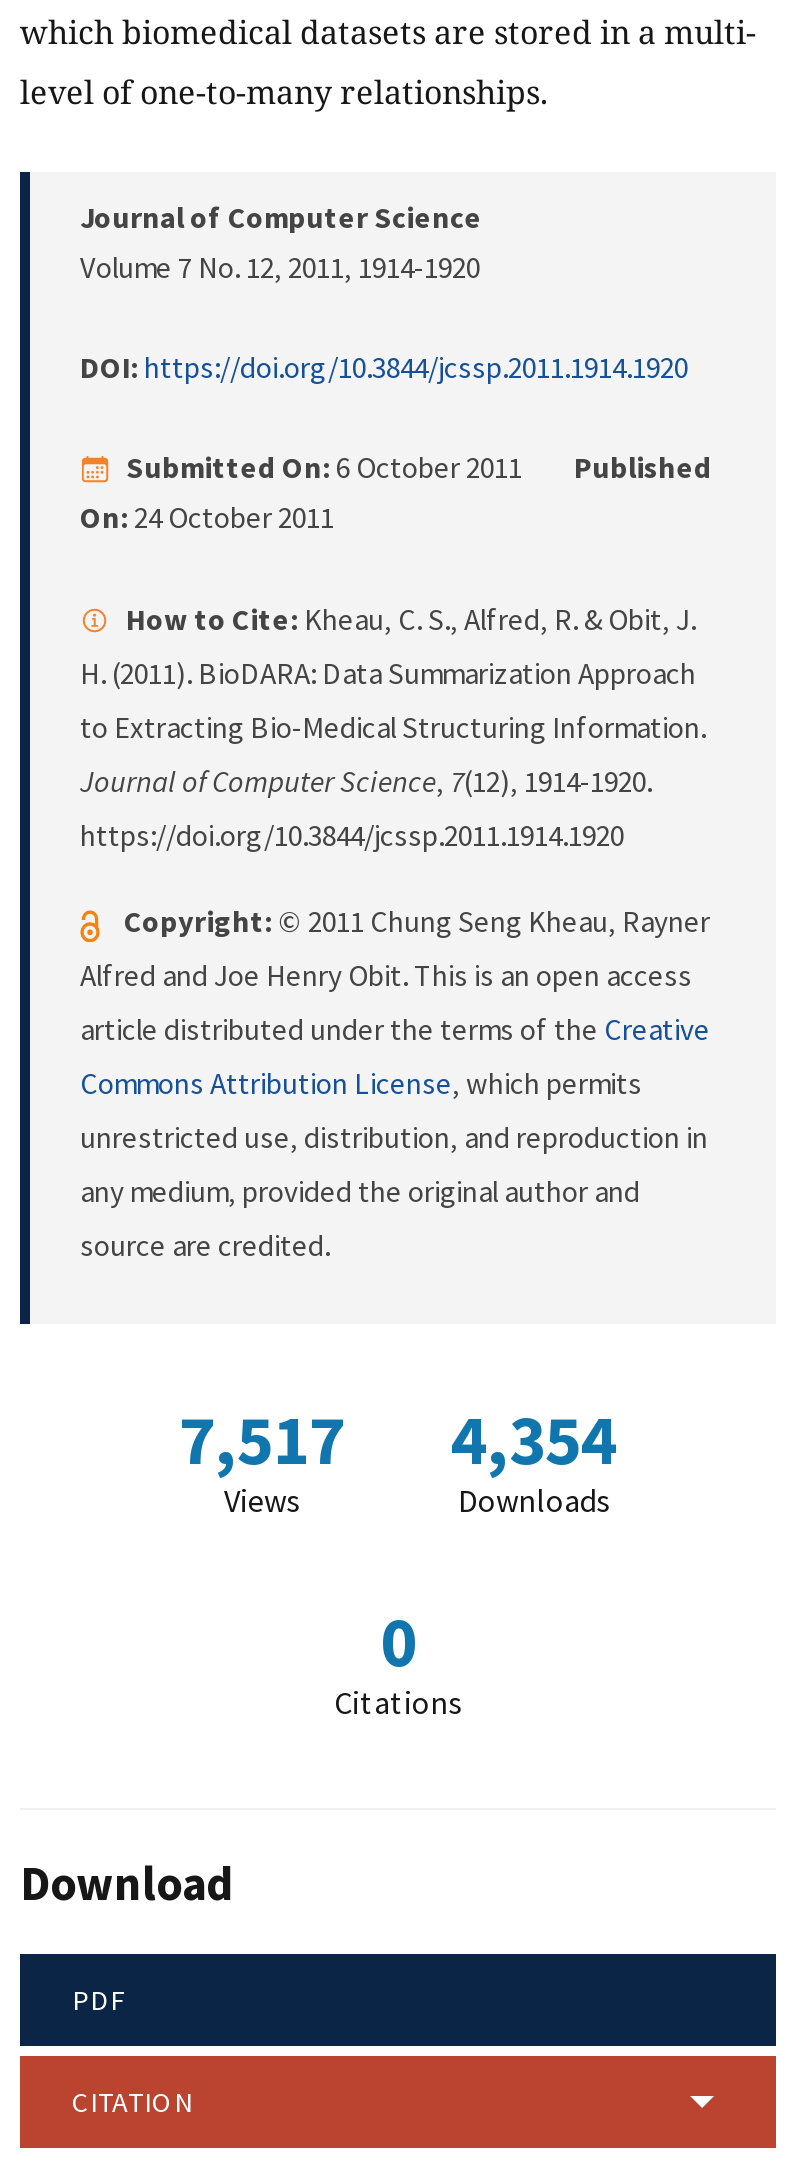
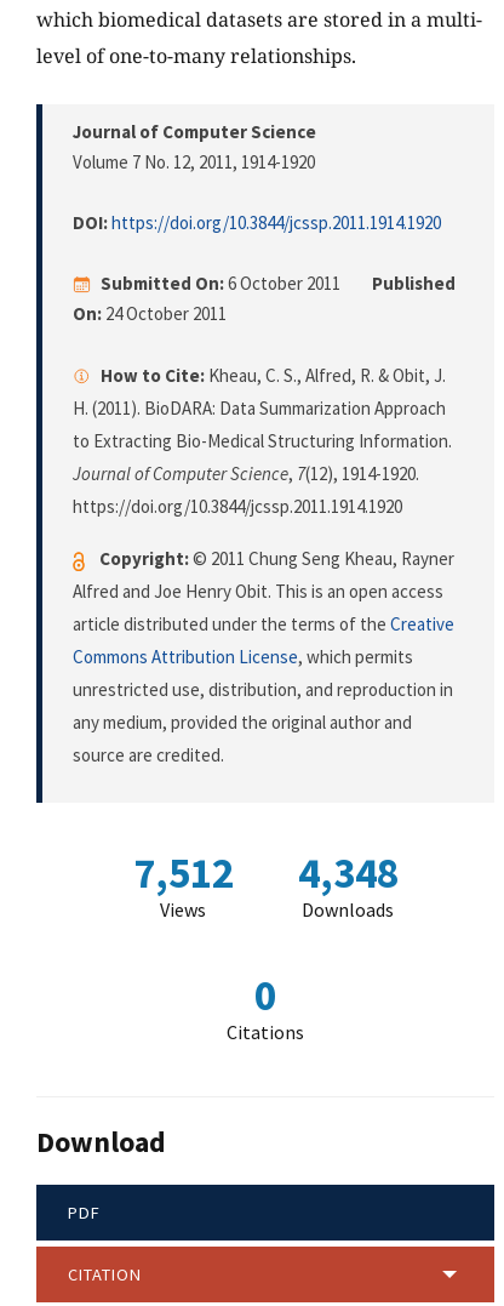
- 7,517
+ 7,512

- 4,354
+ 4,348
